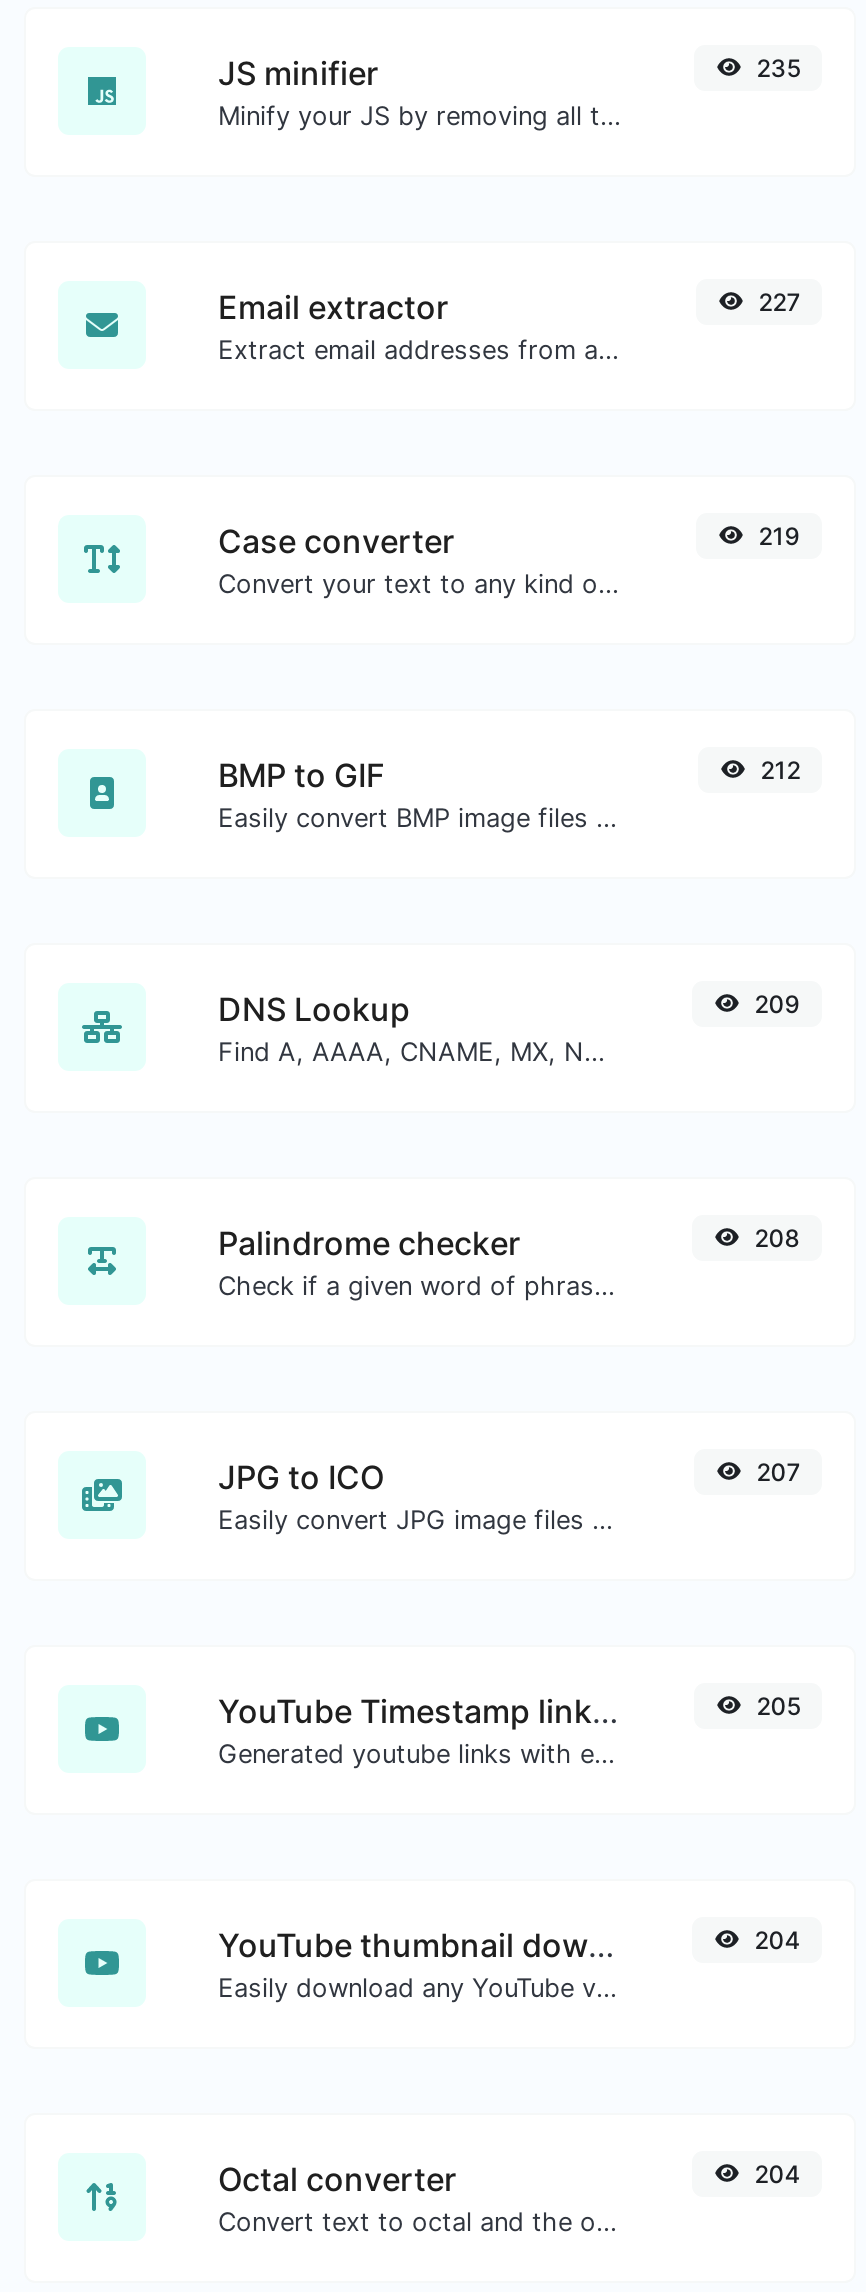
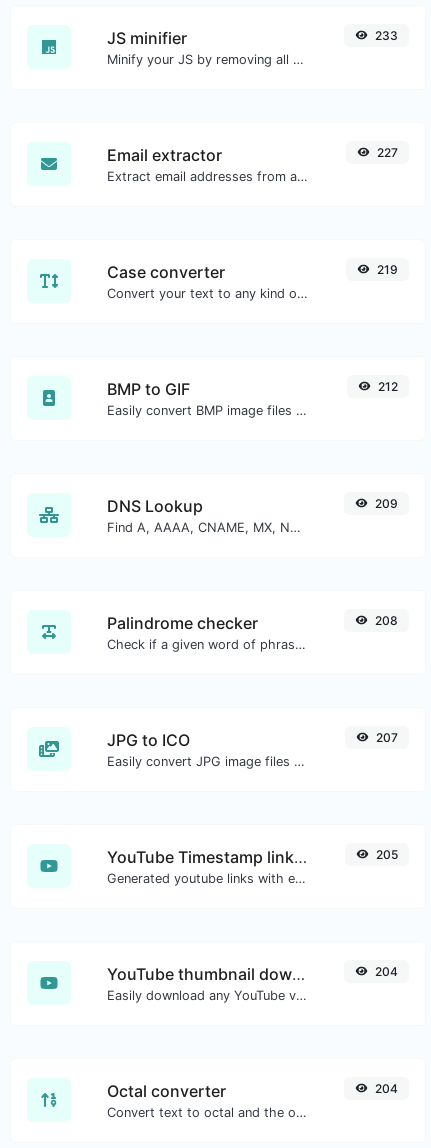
- 235
+ 233
